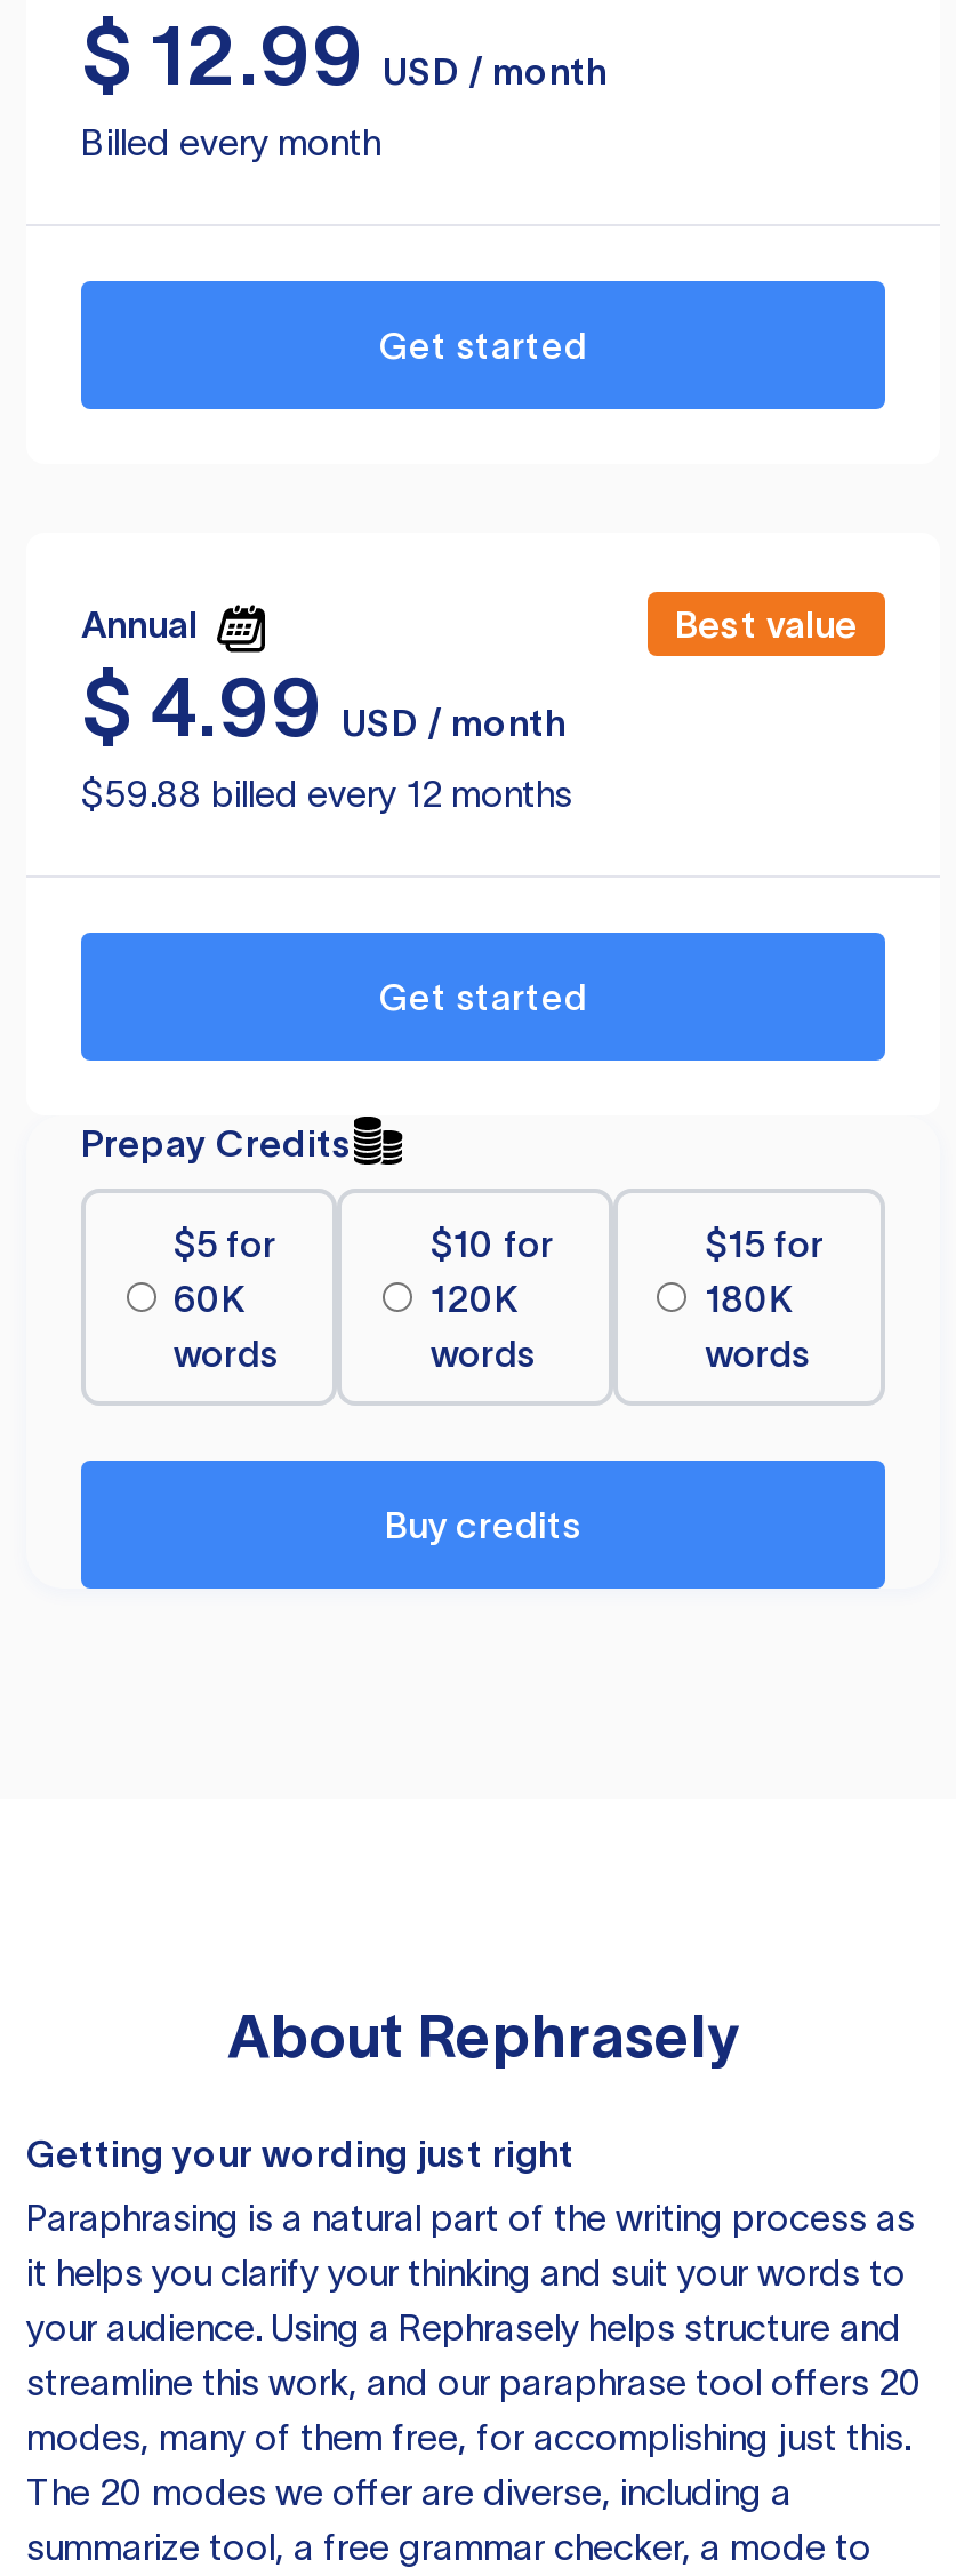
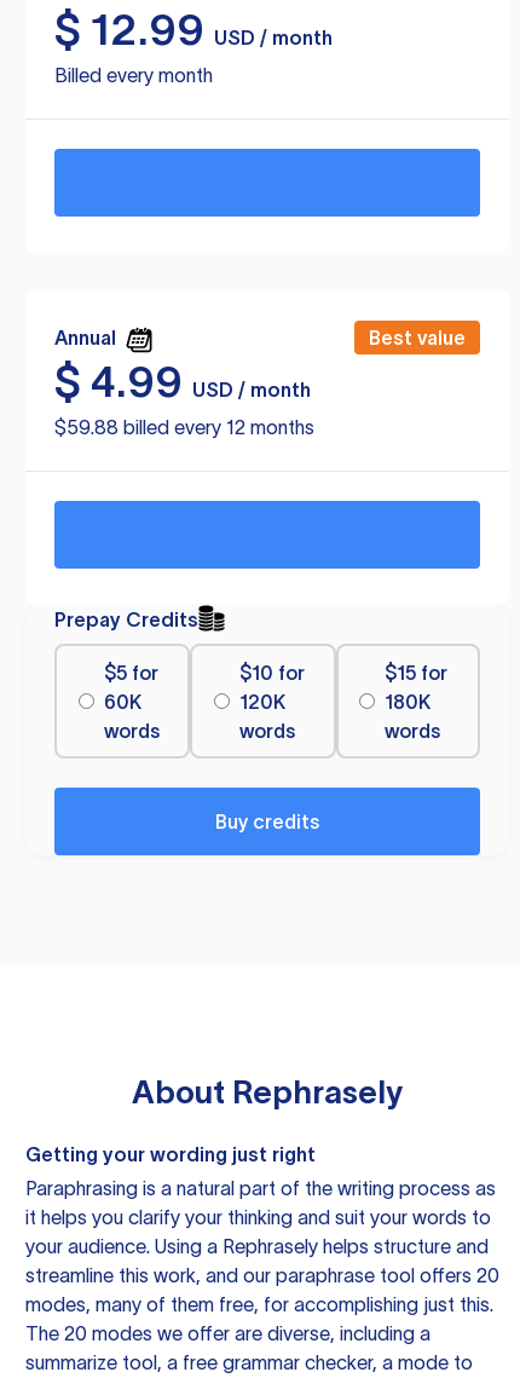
- Get started

- Get started
